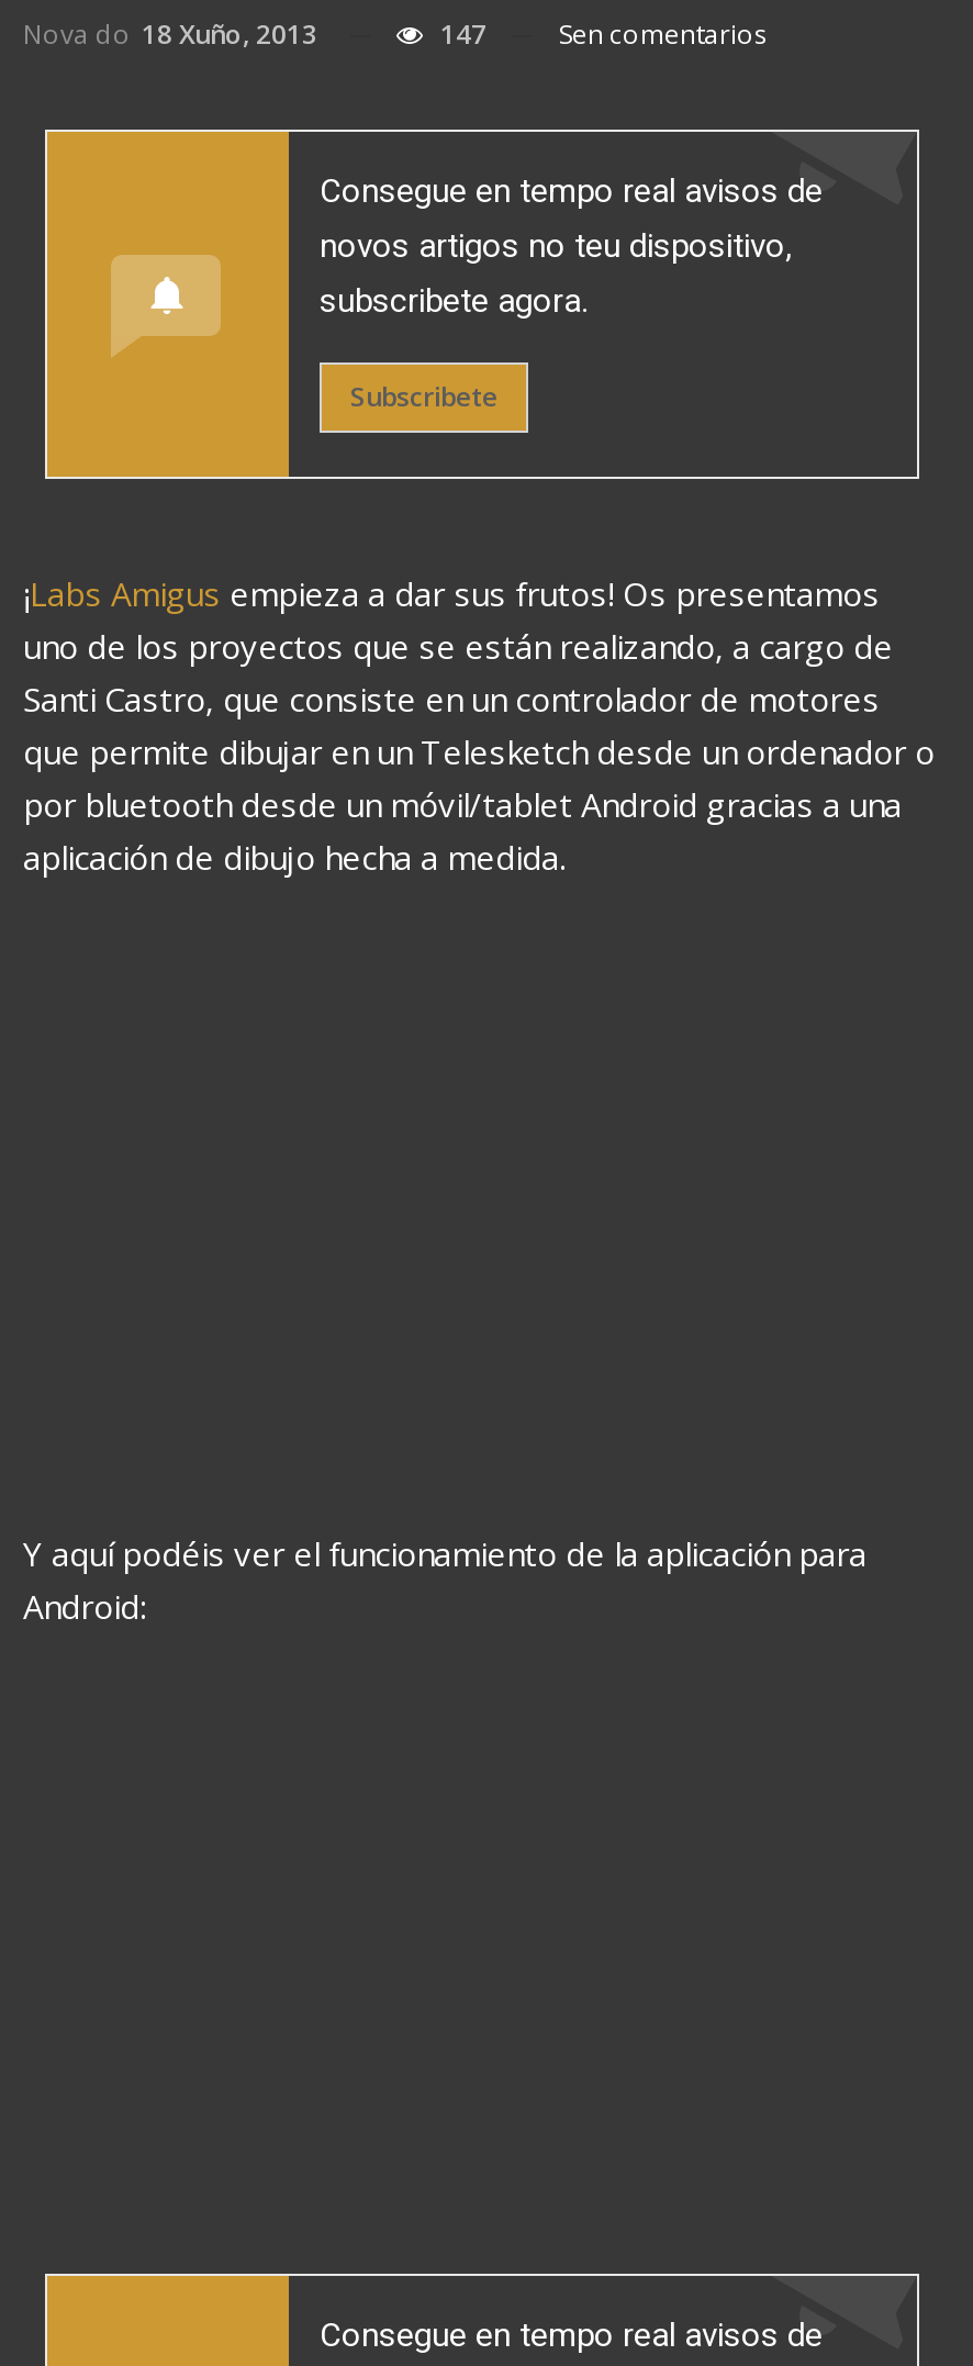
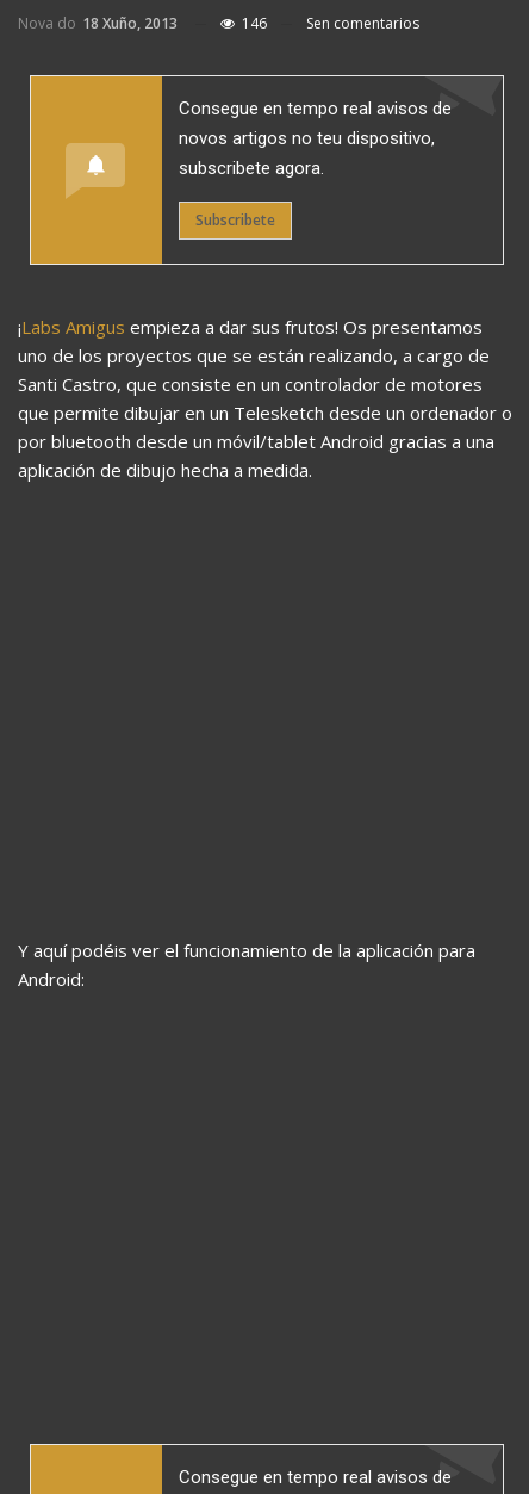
- 147 Sen comentarios
+ 146 Sen comentarios
